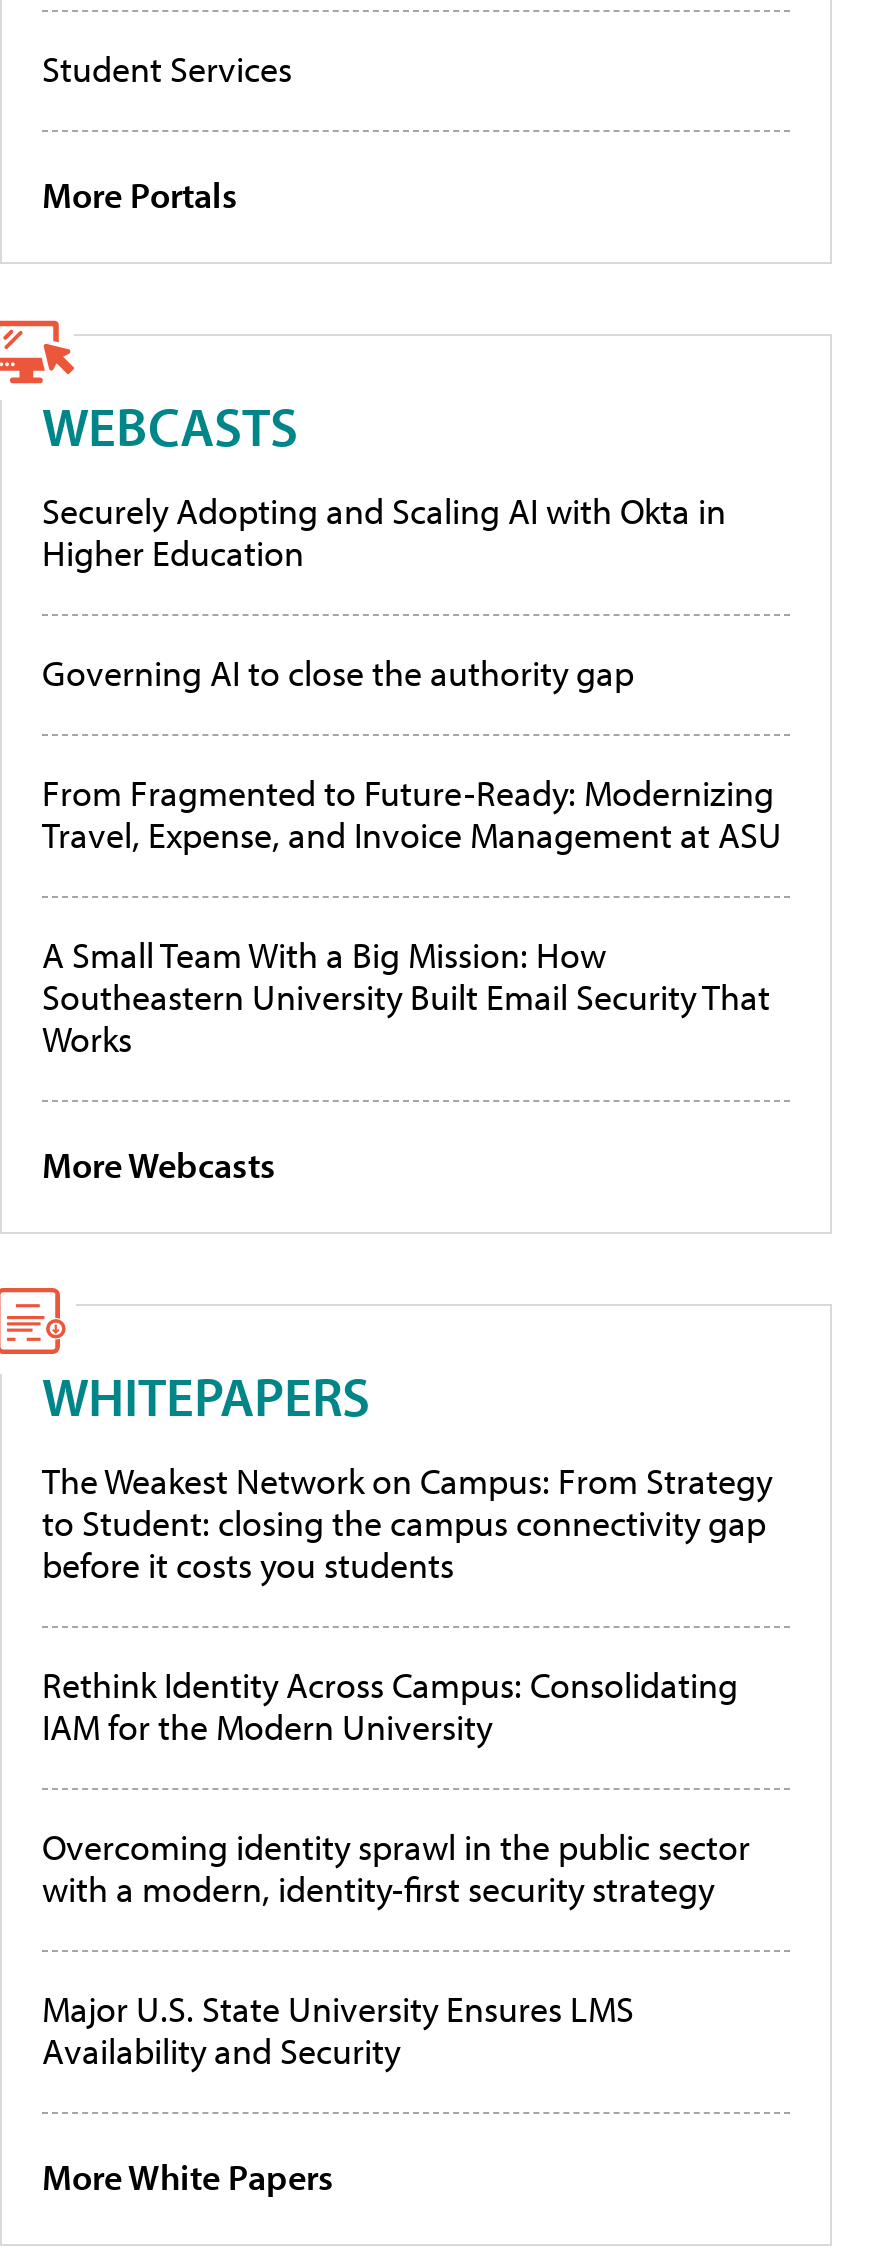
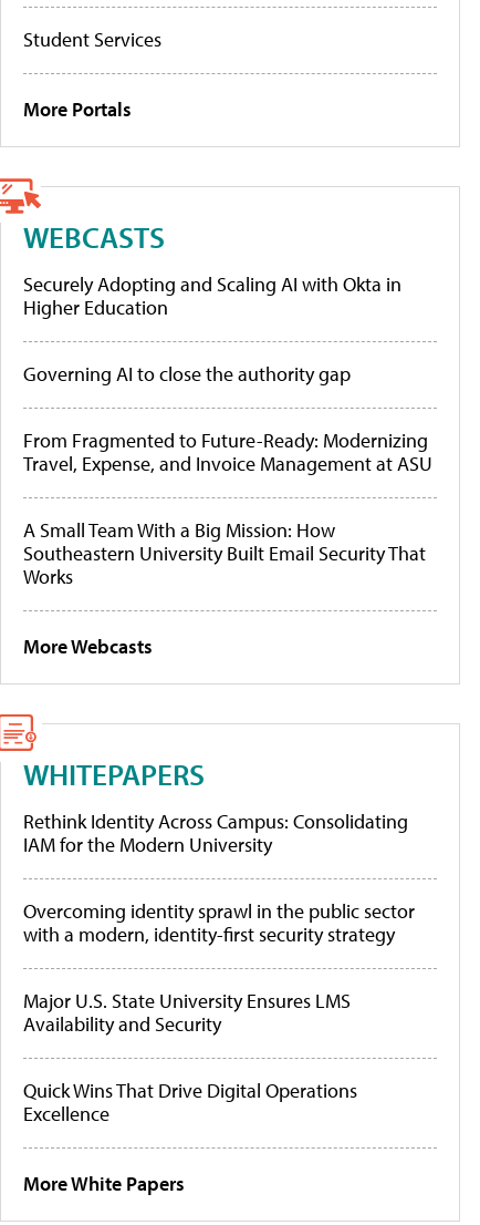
- The Weakest Network on Campus: From Strategy
- to Student: closing the campus connectivity gap
- before it costs you students

moved up: Rethink Identity Across Campus: Consolidating | IAM for the Modern University | Overcoming identity sprawl in the public sector | with a modern, identity-first security strategy | Major U.S. State University Ensures LMS | Availability and Security

+ Quick Wins That Drive Digital Operations
+ Excellence
